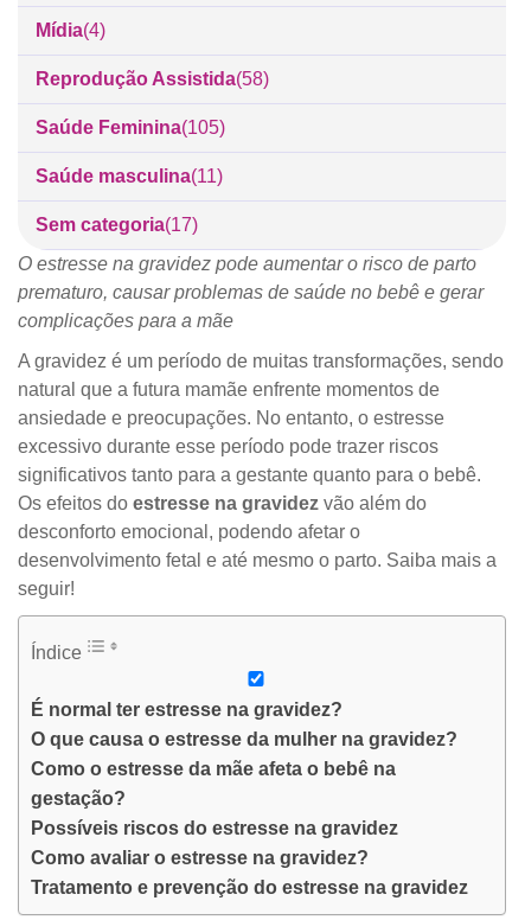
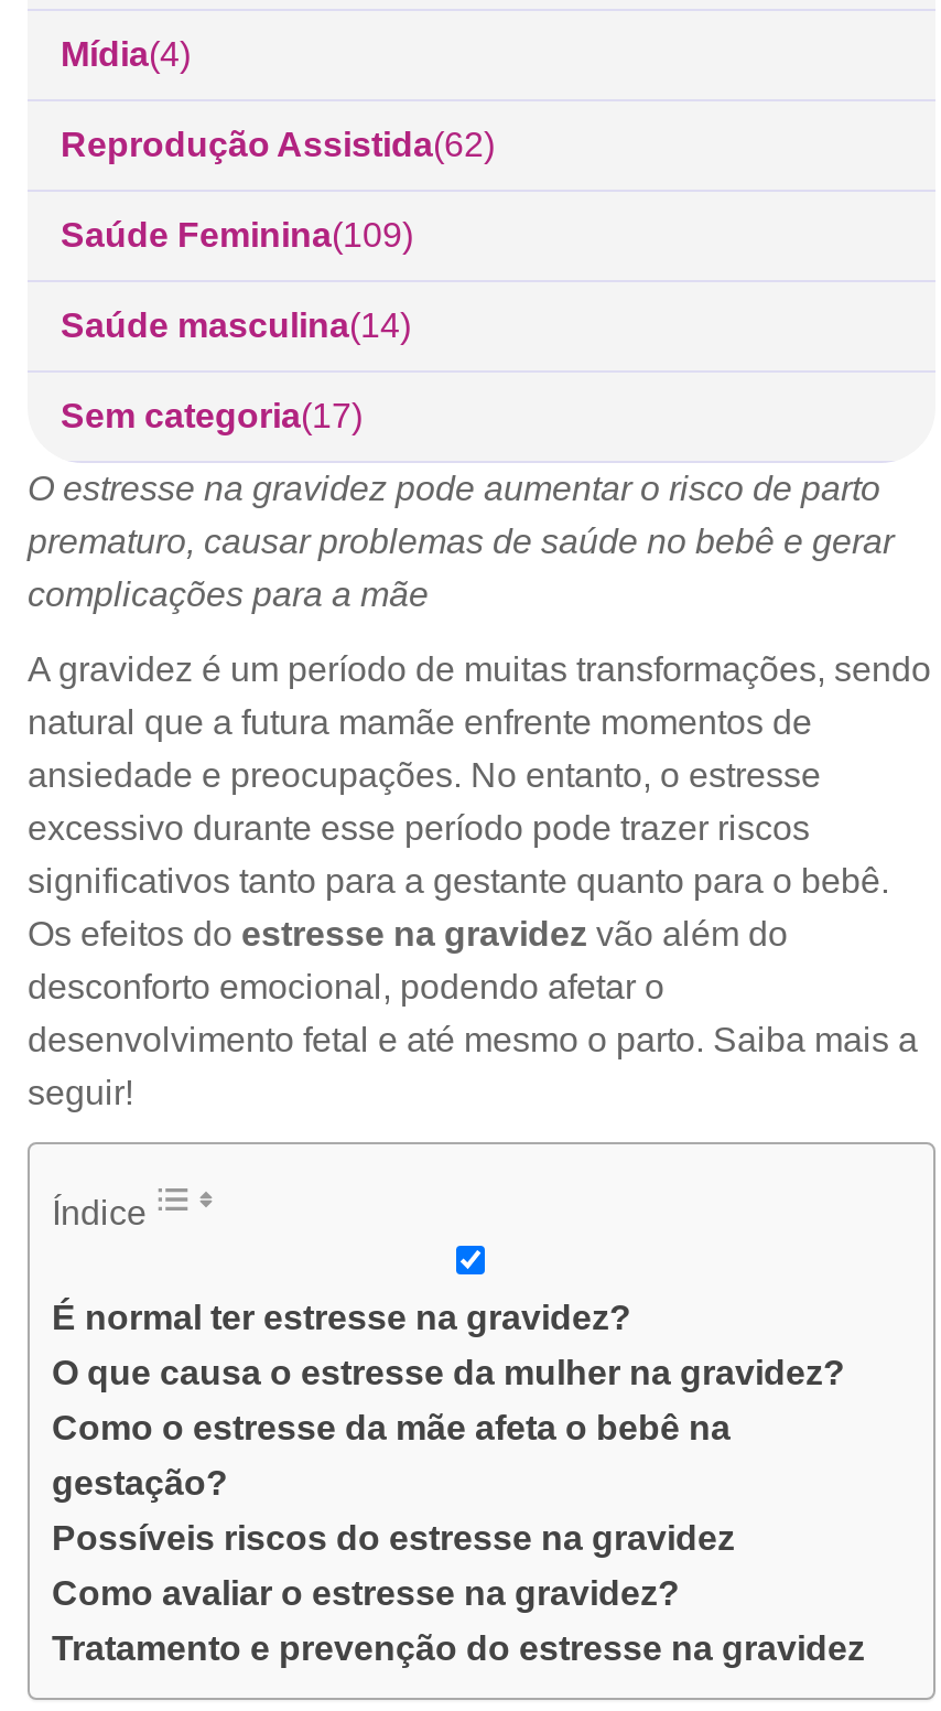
- Reprodução Assistida(58)
+ Reprodução Assistida(62)

- Saúde Feminina(105)
+ Saúde Feminina(109)

- Saúde masculina(11)
+ Saúde masculina(14)
